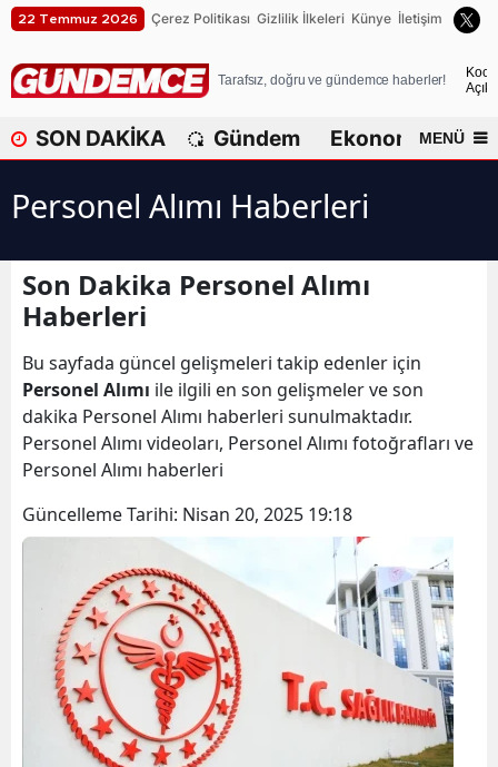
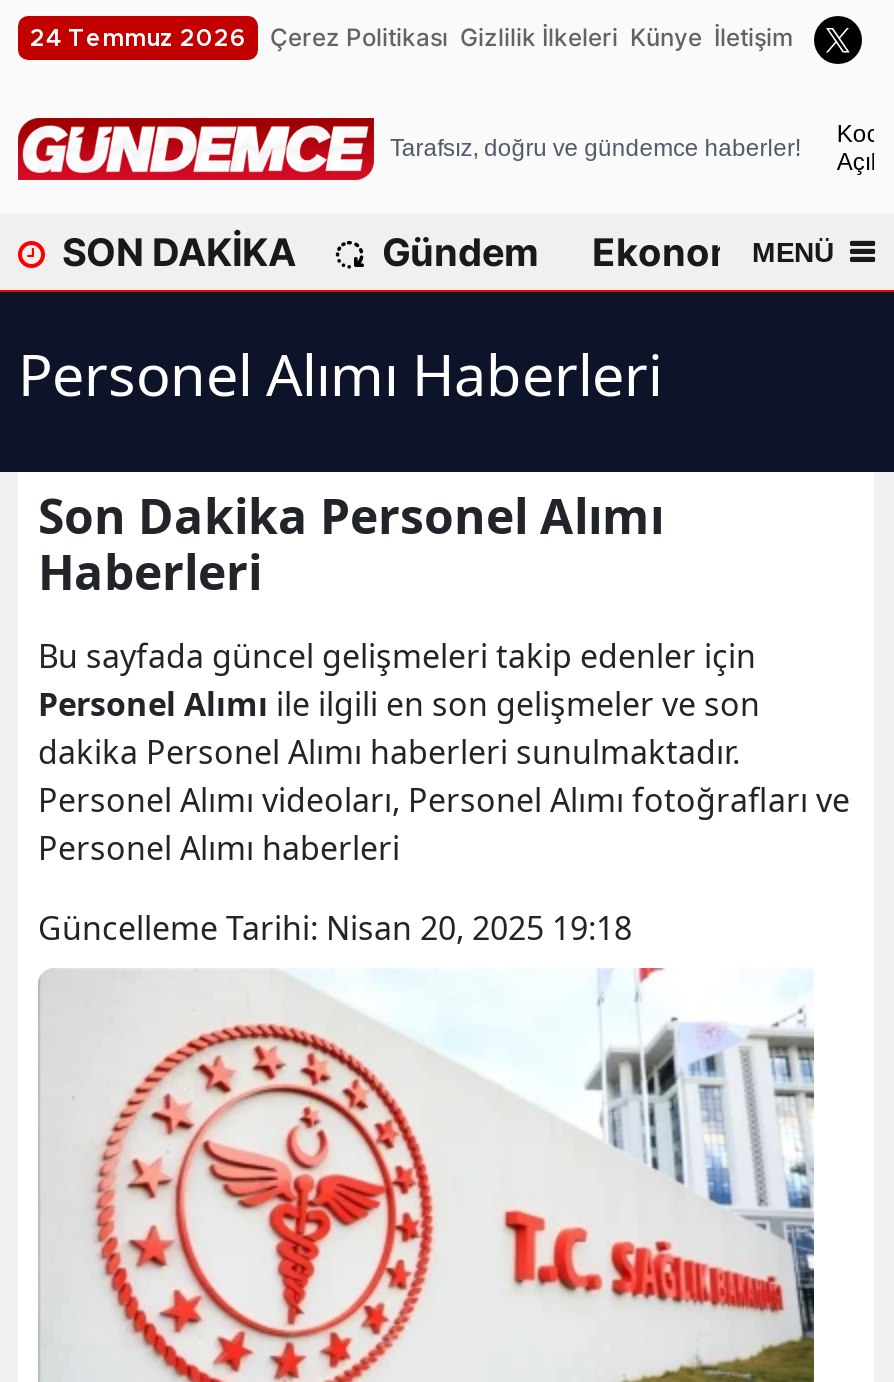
- 22 Temmuz 2026 Çerez Politikası Gizlilik İlkeleri Künye İletişim
+ 24 Temmuz 2026 Çerez Politikası Gizlilik İlkeleri Künye İletişim
